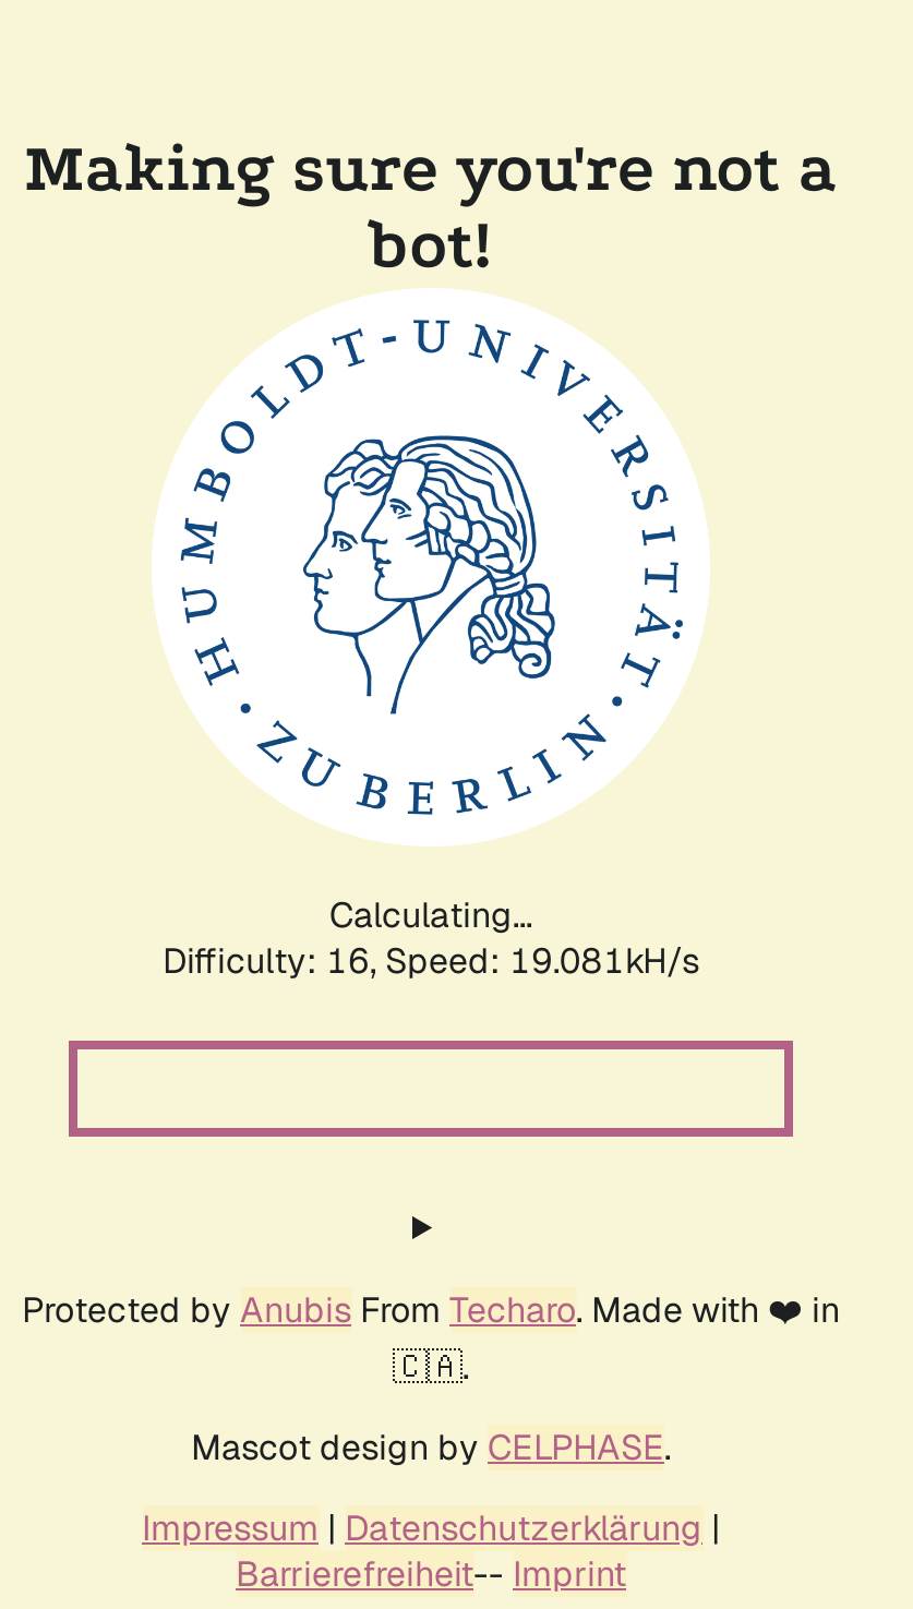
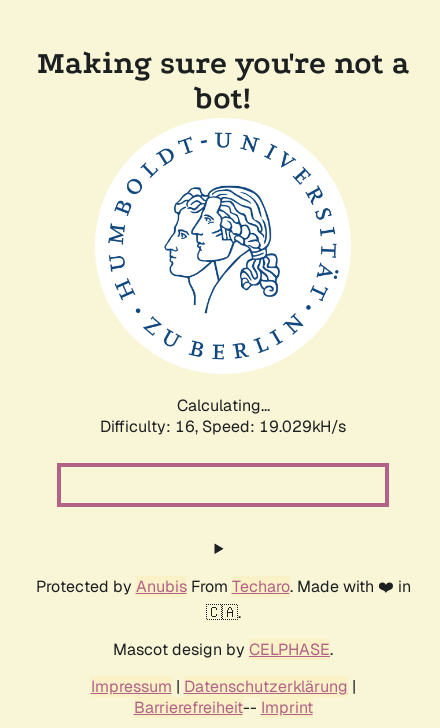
- Difficulty: 16, Speed: 19.081kH/s
+ Difficulty: 16, Speed: 19.029kH/s
